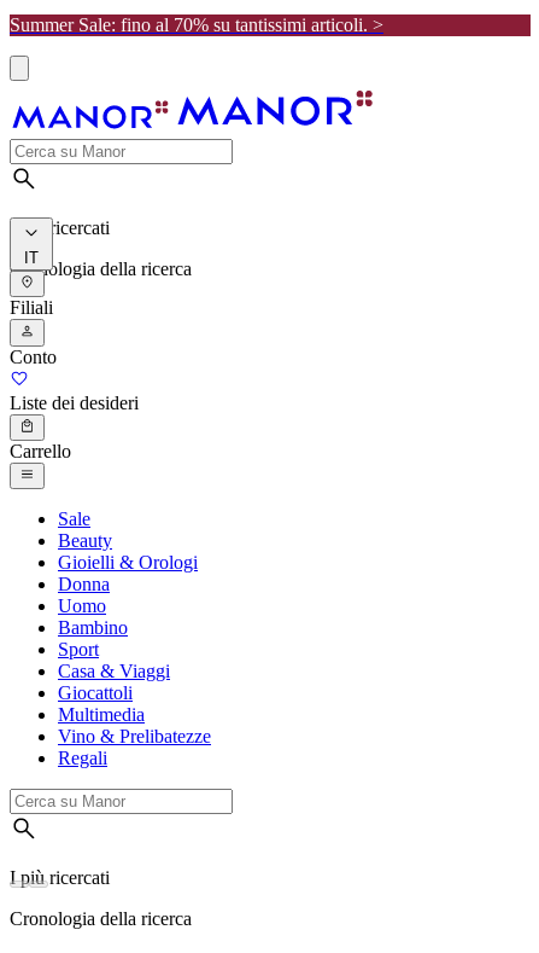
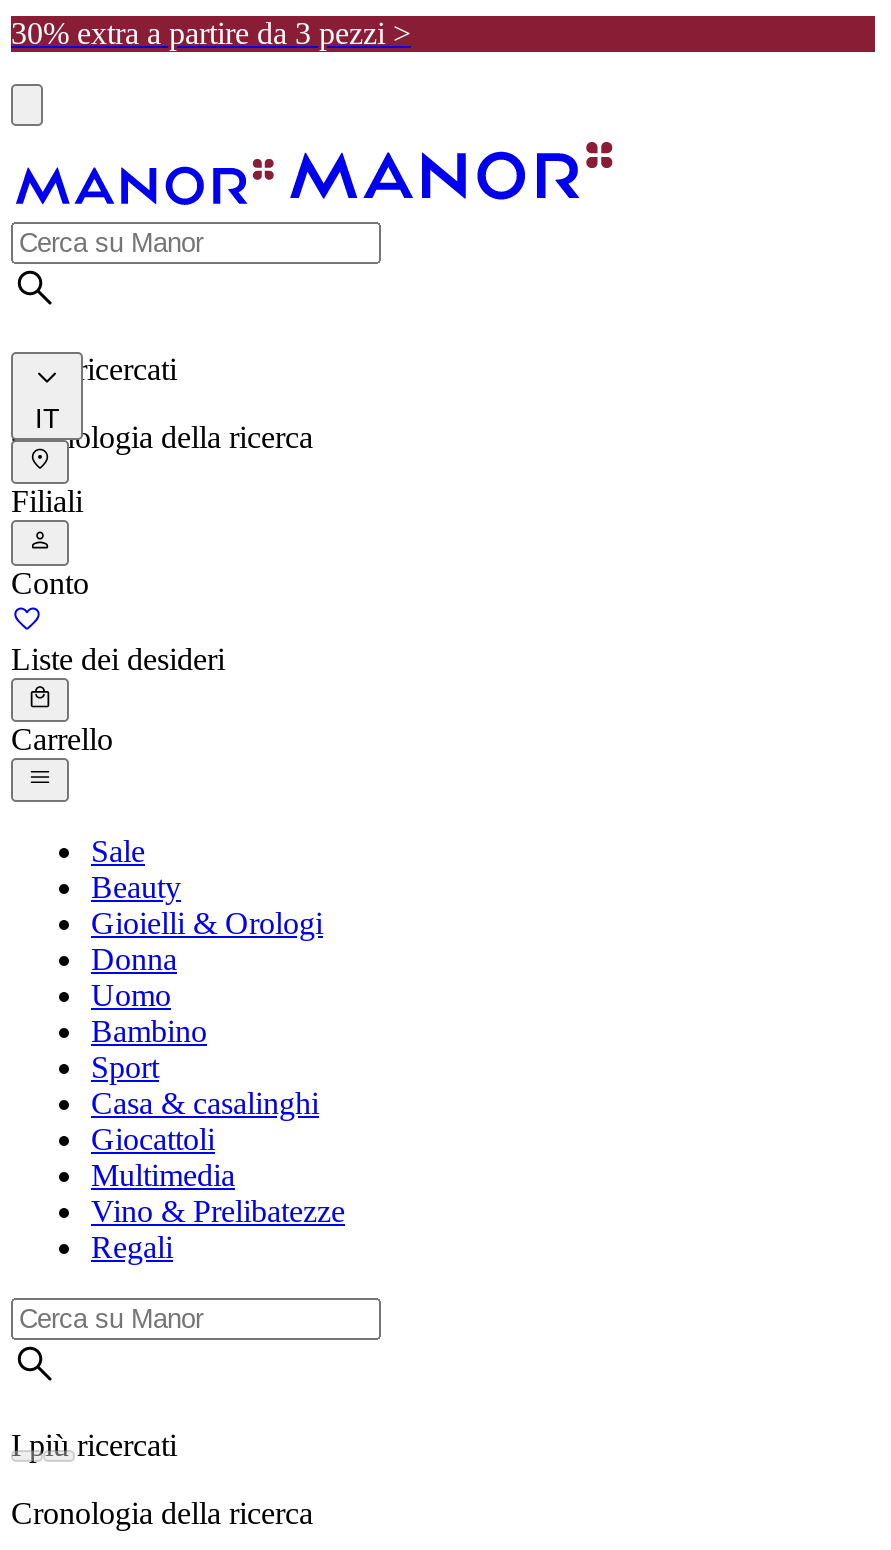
- Summer Sale: fino al 70% su tantissimi articoli. >
+ 30% extra a partire da 3 pezzi >

- Casa & Viaggi
+ Casa & casalinghi
